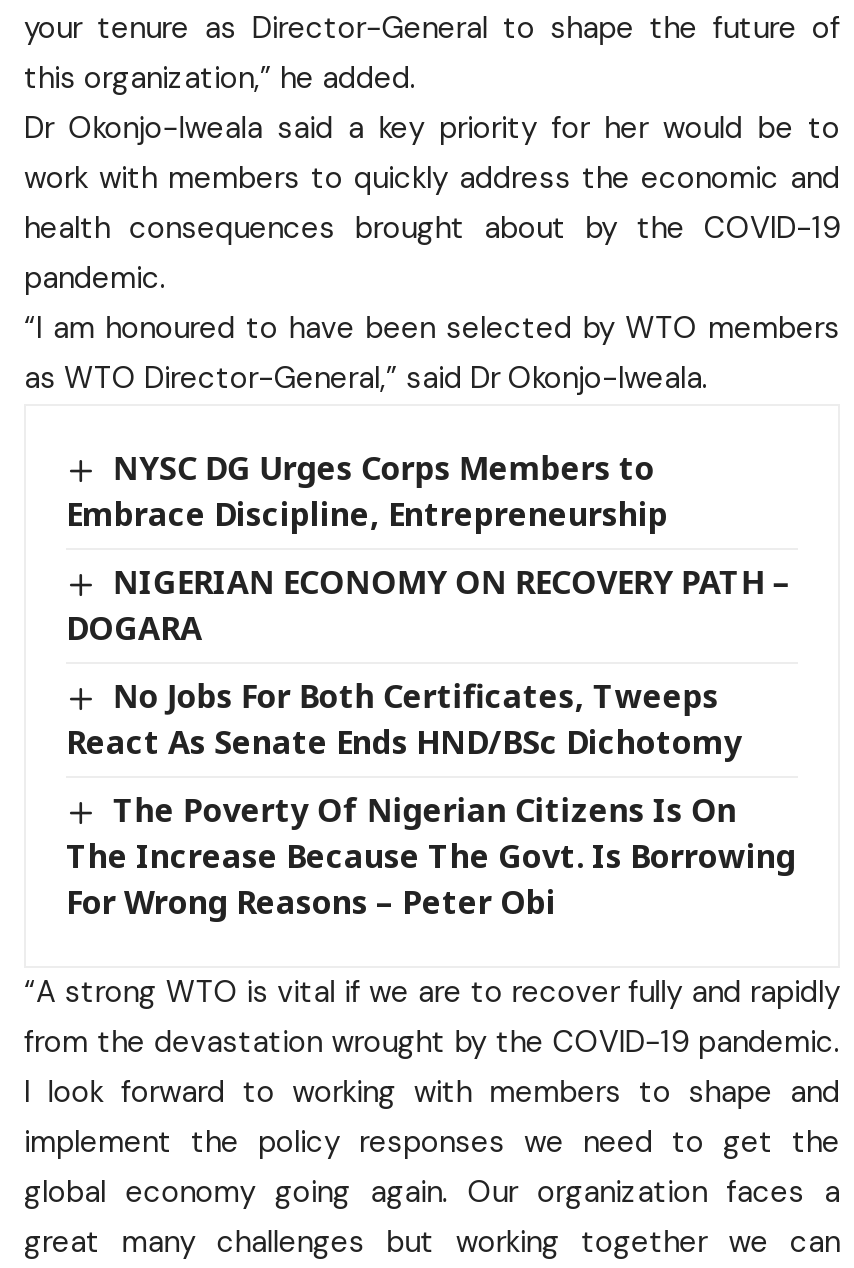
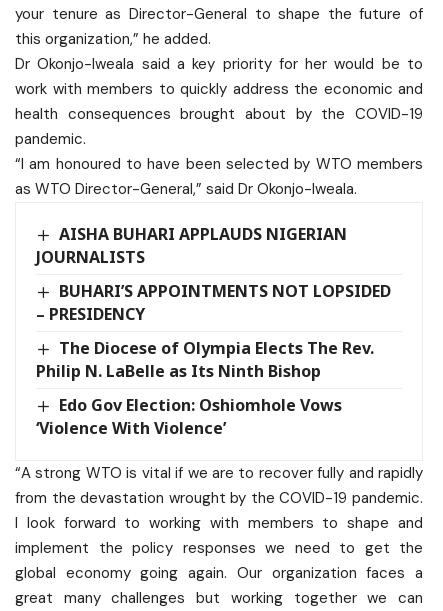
- NYSC DG Urges Corps Members to
- Embrace Discipline, Entrepreneurship
+ AISHA BUHARI APPLAUDS NIGERIAN
+ JOURNALISTS

- NIGERIAN ECONOMY ON RECOVERY PATH –
- DOGARA
+ BUHARI’S APPOINTMENTS NOT LOPSIDED
+ – PRESIDENCY

- No Jobs For Both Certificates, Tweeps
- React As Senate Ends HND/BSc Dichotomy
+ The Diocese of Olympia Elects The Rev.
+ Philip N. LaBelle as Its Ninth Bishop

- The Poverty Of Nigerian Citizens Is On
- The Increase Because The Govt. Is Borrowing
- For Wrong Reasons – Peter Obi
+ Edo Gov Election: Oshiomhole Vows
+ ‘Violence With Violence’
